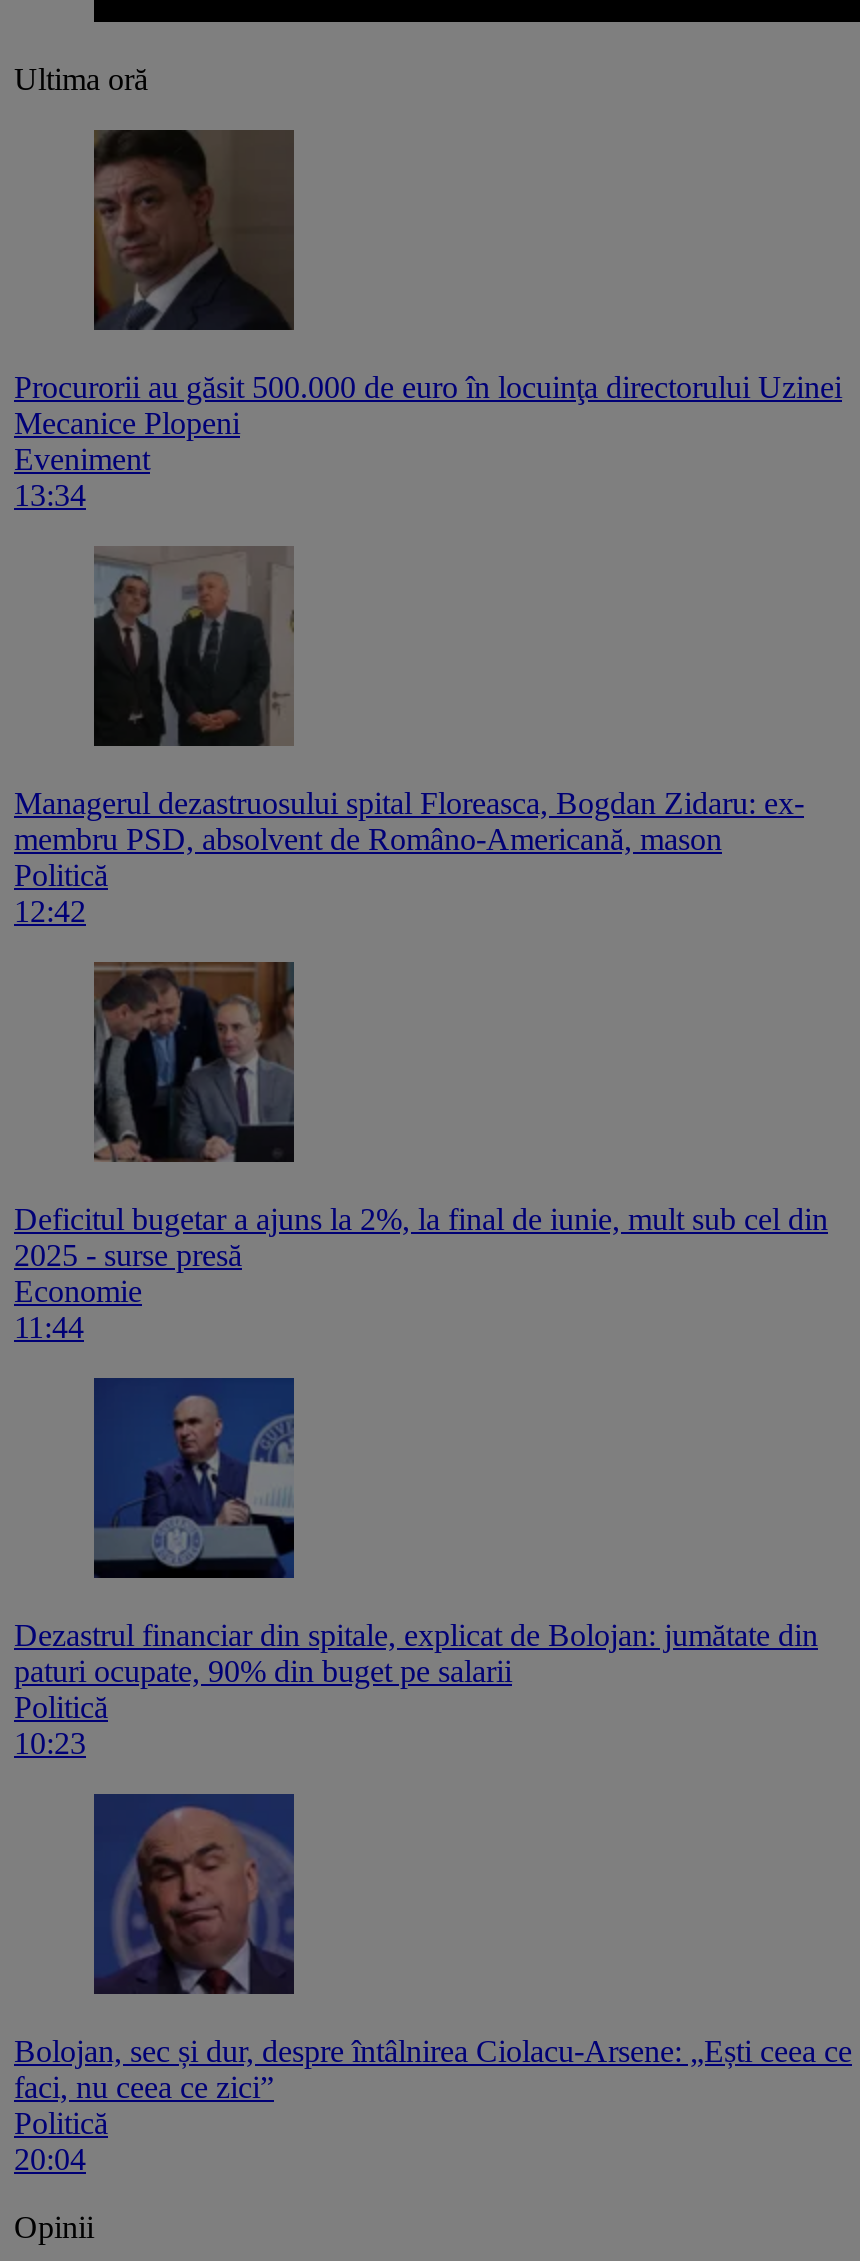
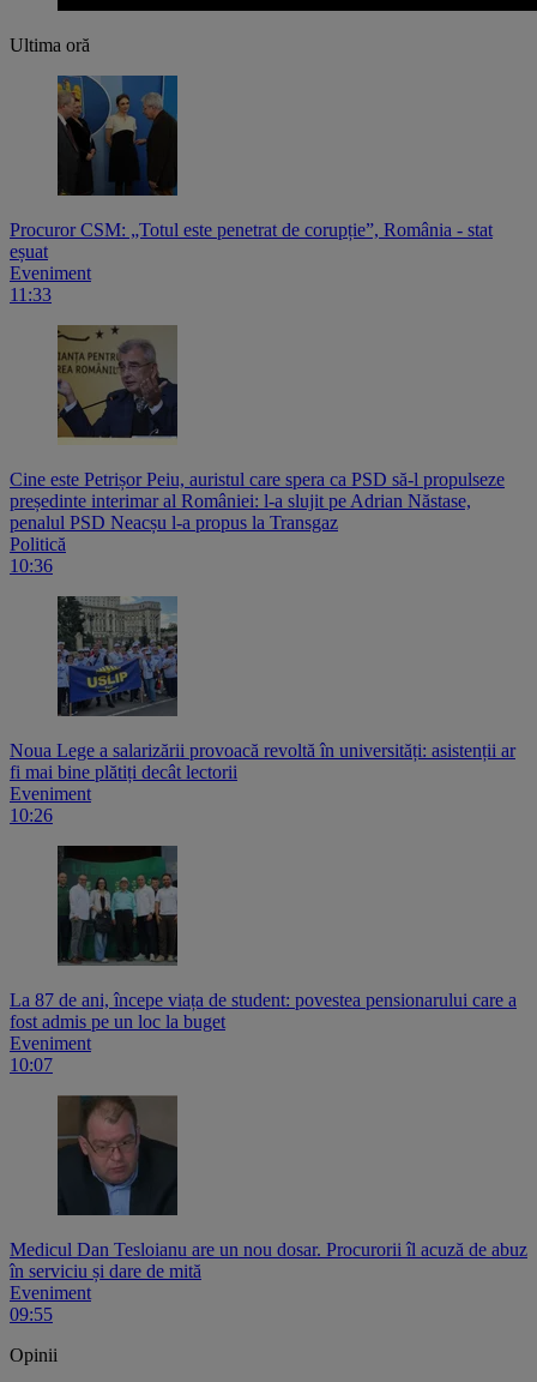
- [image]
- Procurorii au găsit 500.000 de euro în locuinţa directorului Uzinei
- Mecanice Plopeni
+ [image]
+ Procuror CSM: „Totul este penetrat de corupție”, România - stat
+ eșuat

- 13:34
+ 11:33

- [image]
- Managerul dezastruosului spital Floreasca, Bogdan Zidaru: ex-
- membru PSD, absolvent de Româno-Americană, mason
+ [image]
+ Cine este Petrișor Peiu, auristul care spera ca PSD să-l propulseze
+ președinte interimar al României: l-a slujit pe Adrian Năstase,
+ penalul PSD Neacșu l-a propus la Transgaz

- 12:42
+ 10:36

- [image]
- Deficitul bugetar a ajuns la 2%, la final de iunie, mult sub cel din
- 2025 - surse presă
- Economie
- 11:44
+ [image]
+ Noua Lege a salarizării provoacă revoltă în universități: asistenții ar
+ fi mai bine plătiți decât lectorii
+ Eveniment
+ 10:26

- [image]
- Dezastrul financiar din spitale, explicat de Bolojan: jumătate din
- paturi ocupate, 90% din buget pe salarii
- Politică
- 10:23
+ [image]
+ La 87 de ani, începe viața de student: povestea pensionarului care a
+ fost admis pe un loc la buget
+ Eveniment
+ 10:07

- [image]
- Bolojan, sec și dur, despre întâlnirea Ciolacu-Arsene: „Ești ceea ce
- faci, nu ceea ce zici”
- Politică
- 20:04
+ [image]
+ Medicul Dan Tesloianu are un nou dosar. Procurorii îl acuză de abuz
+ în serviciu și dare de mită
+ Eveniment
+ 09:55
